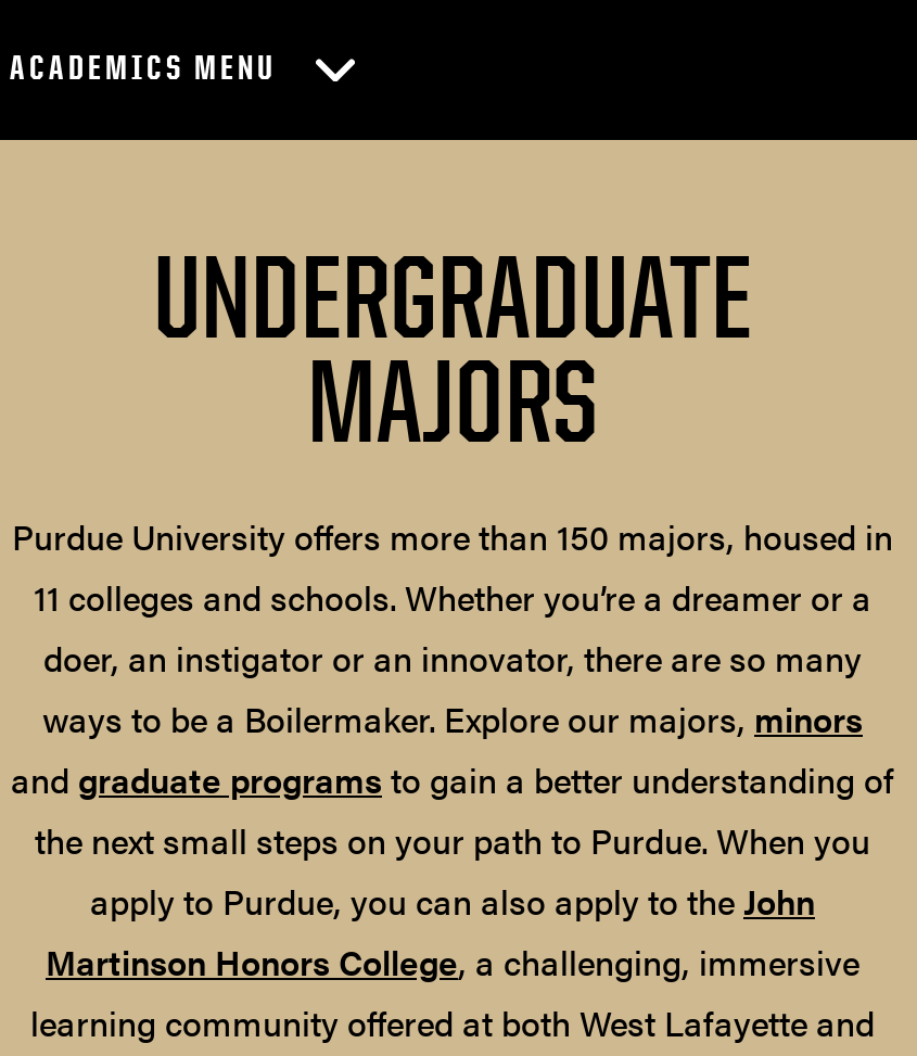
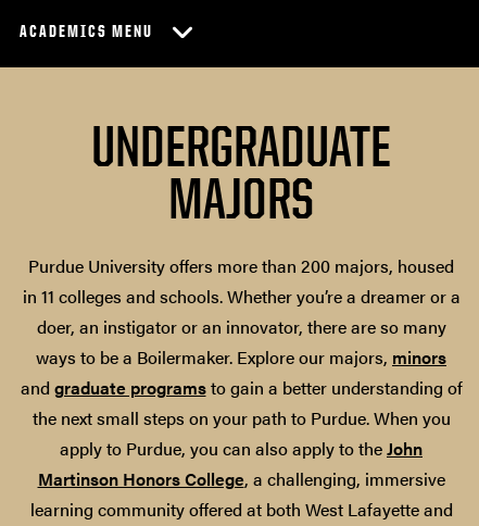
- Purdue University offers more than 150 majors, housed in
- 11 colleges and schools. Whether you’re a dreamer or a
+ Purdue University offers more than 200 majors, housed
+ in 11 colleges and schools. Whether you’re a dreamer or a
